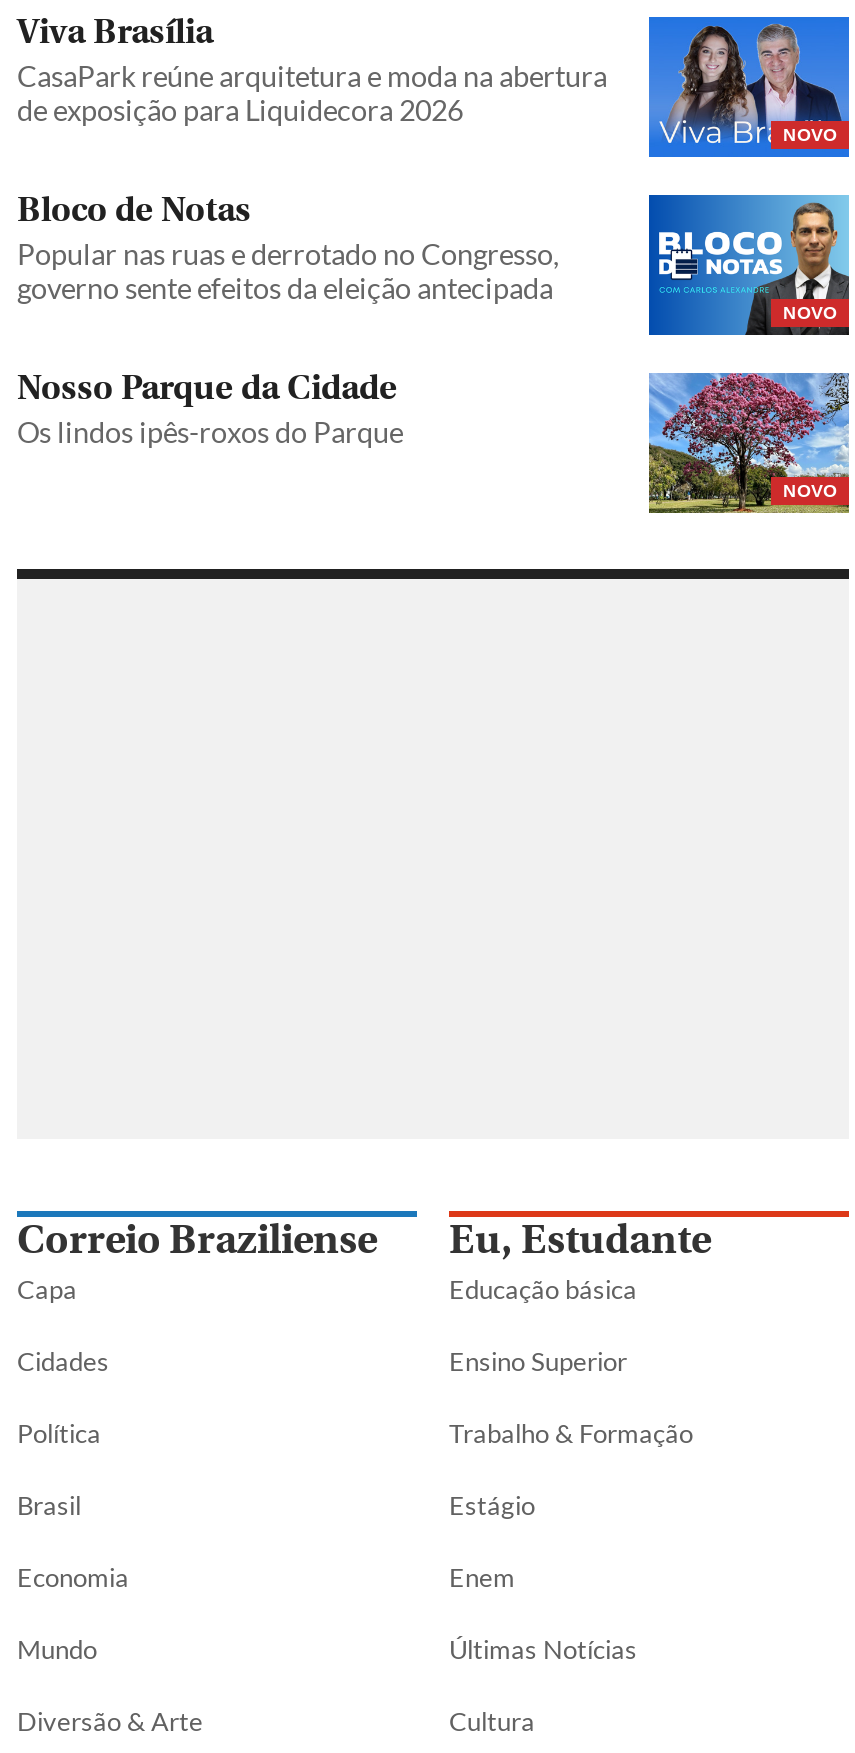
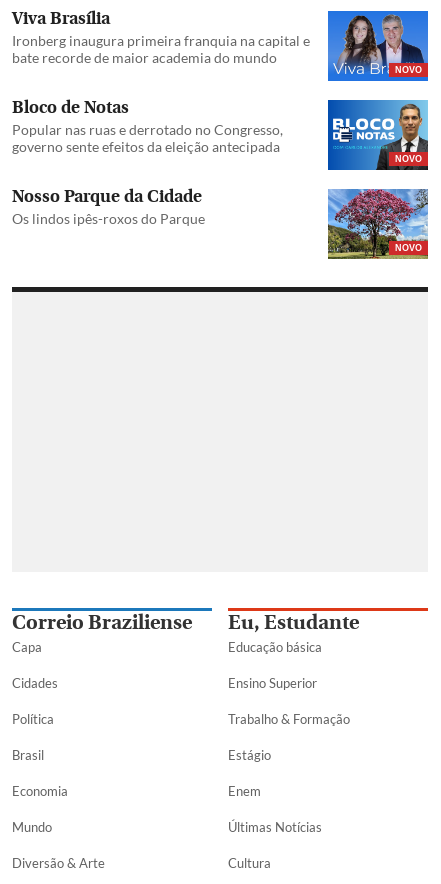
- CasaPark reúne arquitetura e moda na abertura
- de exposição para Liquidecora 2026
+ Ironberg inaugura primeira franquia na capital e
+ bate recorde de maior academia do mundo
